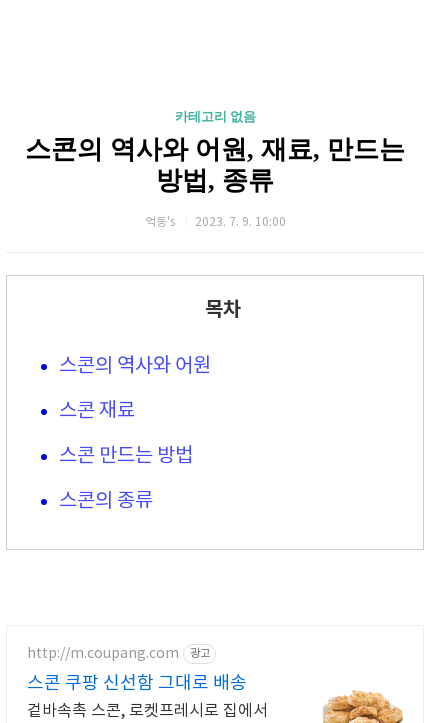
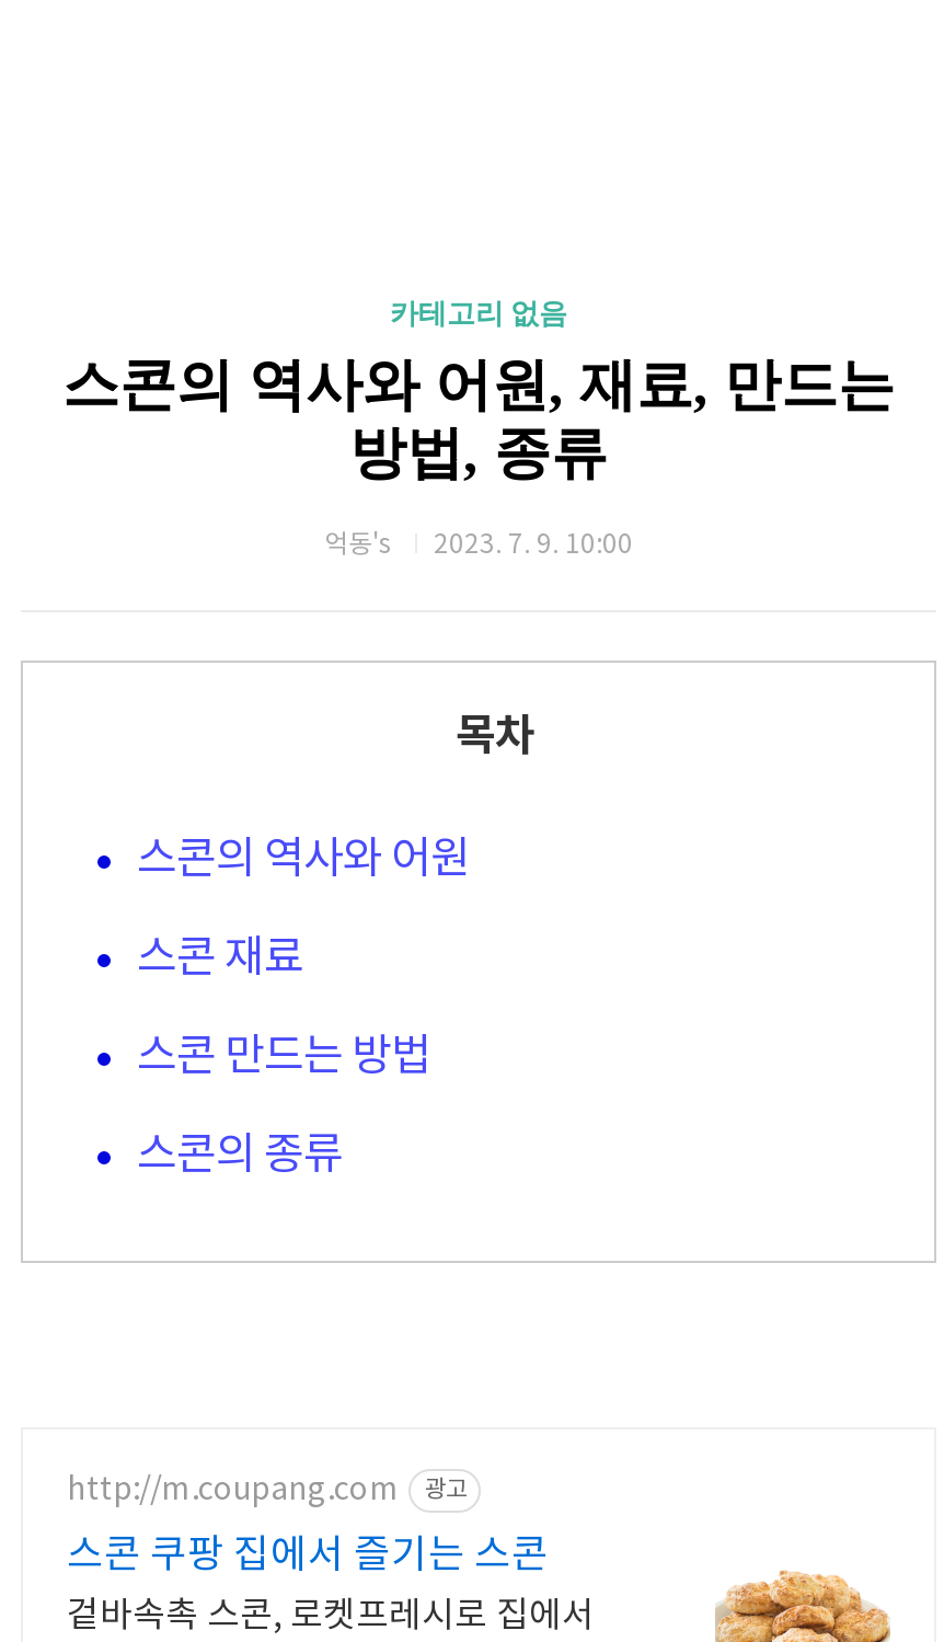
- 스콘 쿠팡 신선함 그대로 배송
+ 스콘 쿠팡 집에서 즐기는 스콘
